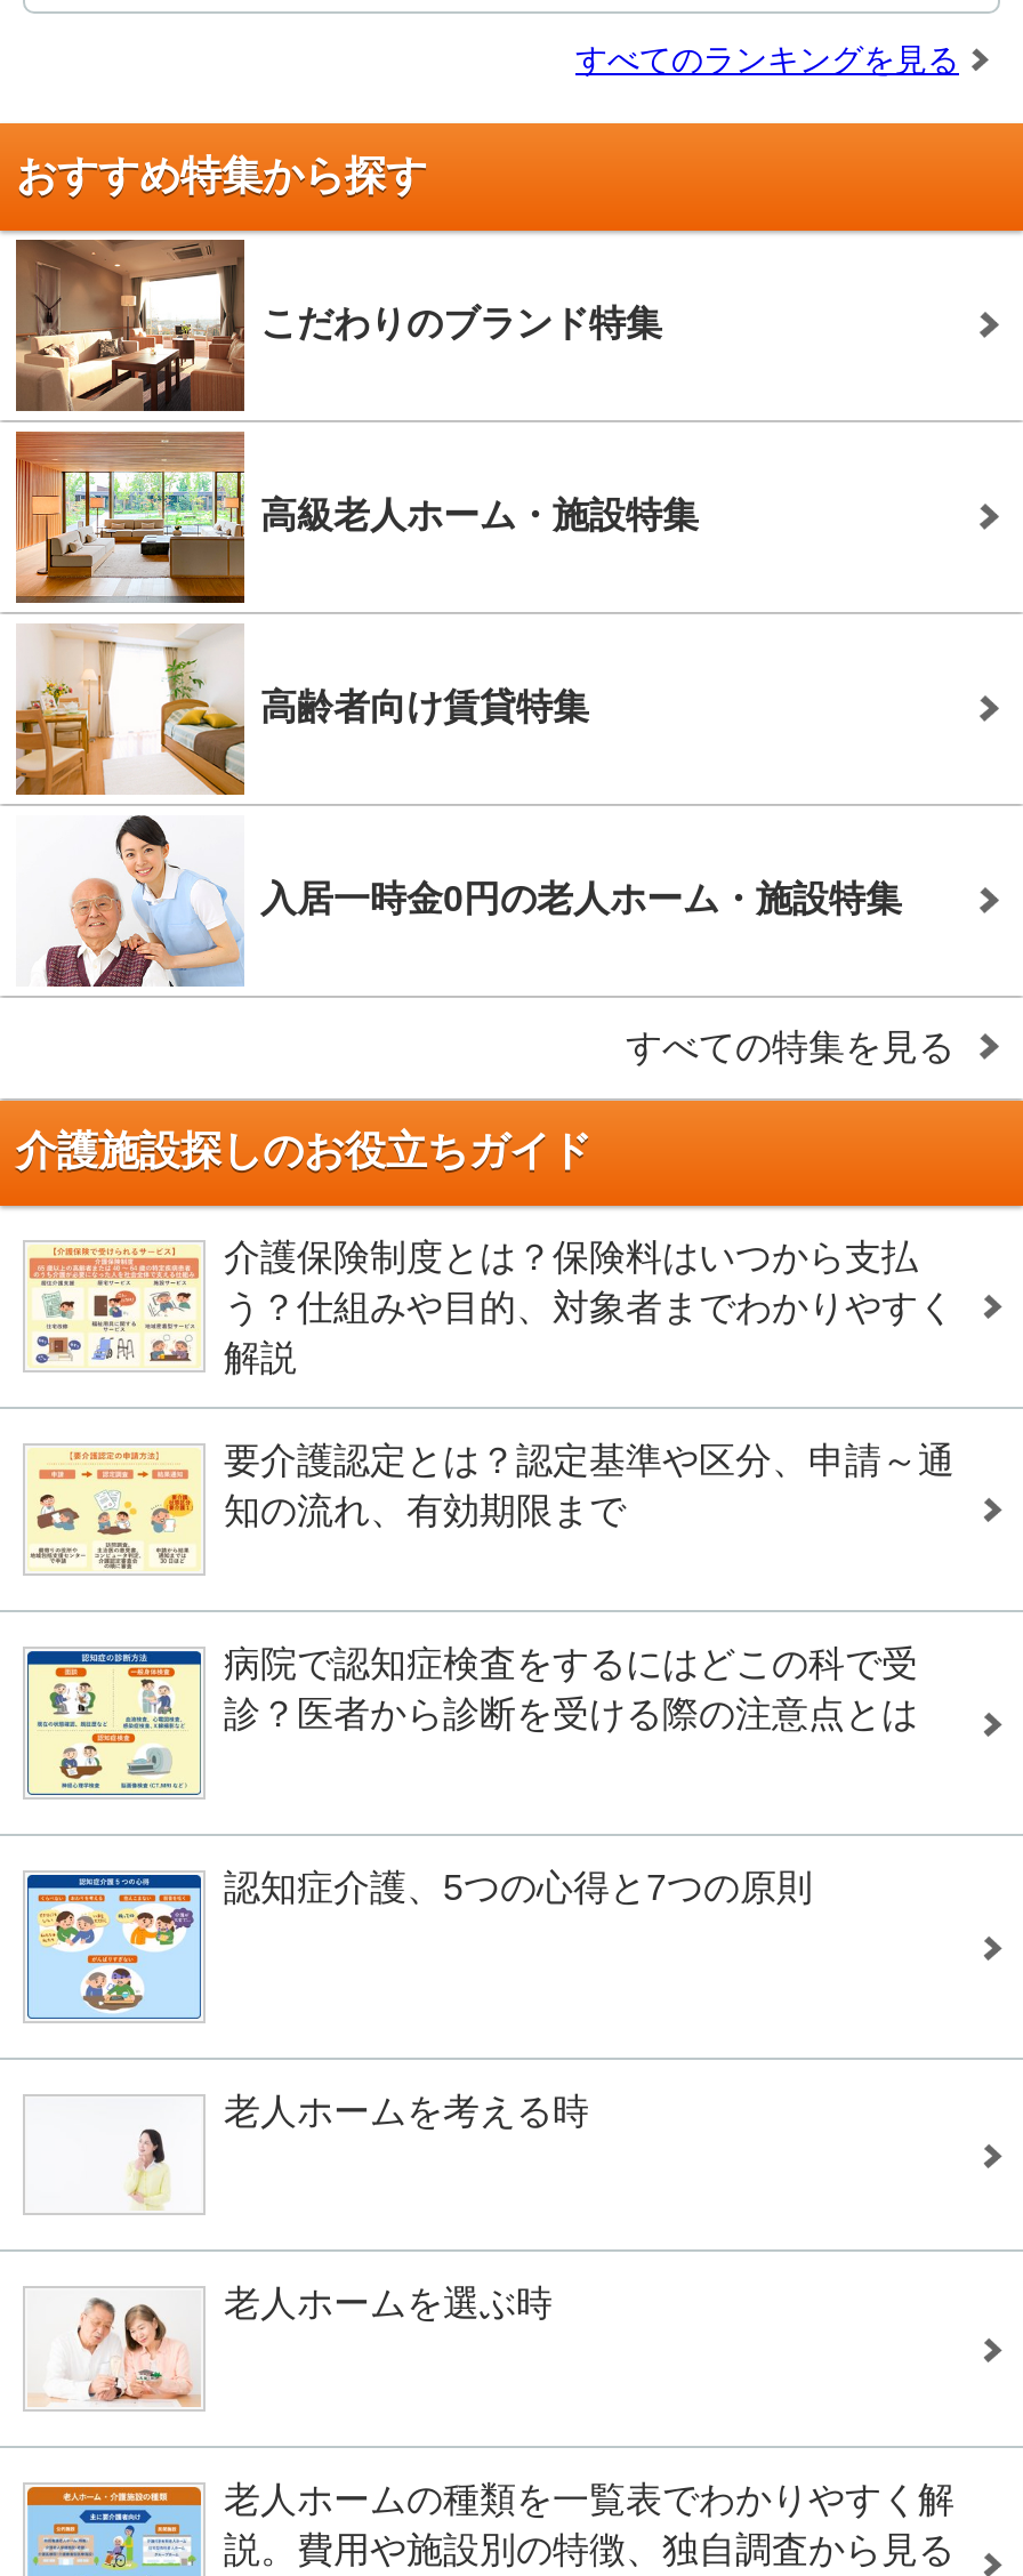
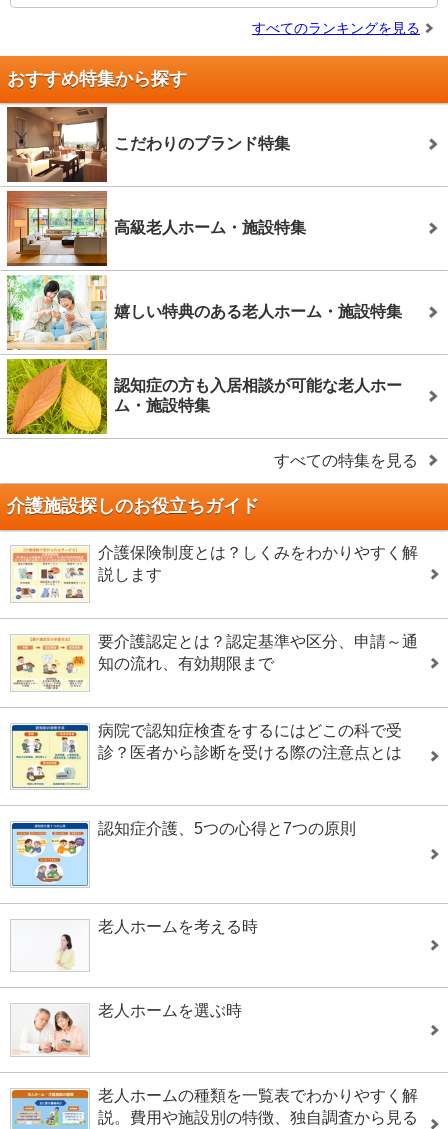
- [image]
- 高齢者向け賃貸特集
+ [image]
+ 嬉しい特典のある老人ホーム・施設特集

- [image]
- 入居一時金0円の老人ホーム・施設特集
+ [image]
+ 認知症の方も入居相談が可能な老人ホー
+ ム・施設特集

- 介護保険制度とは？保険料はいつから支払
- う？仕組みや目的、対象者までわかりやすく
- 解説
+ 介護保険制度とは？しくみをわかりやすく解
+ 説します
